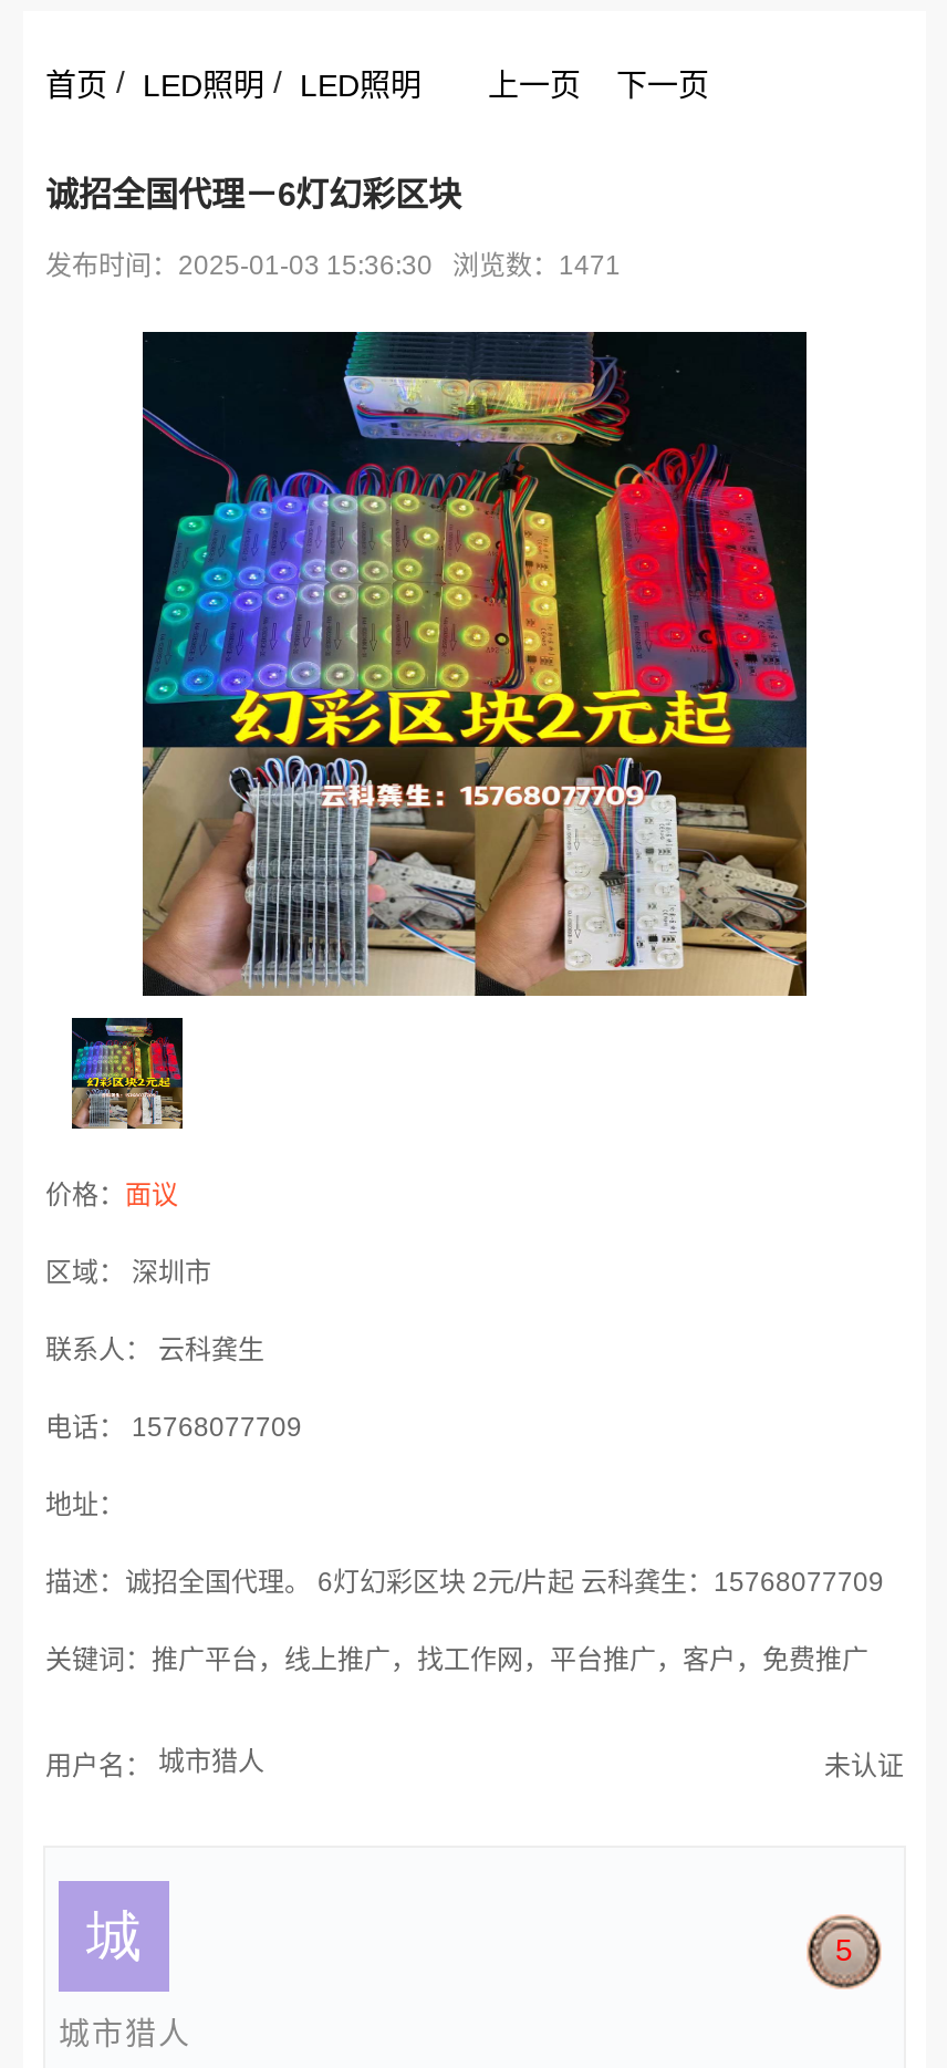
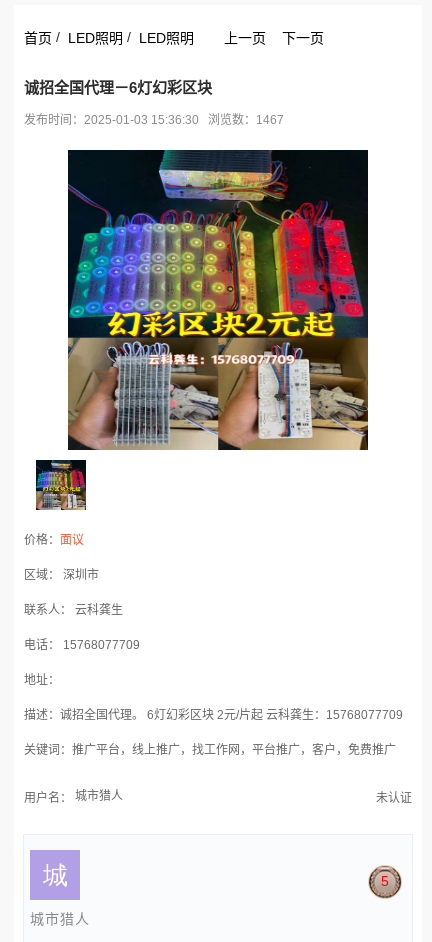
- 发布时间：2025-01-03 15:36:30 浏览数：1471
+ 发布时间：2025-01-03 15:36:30 浏览数：1467
